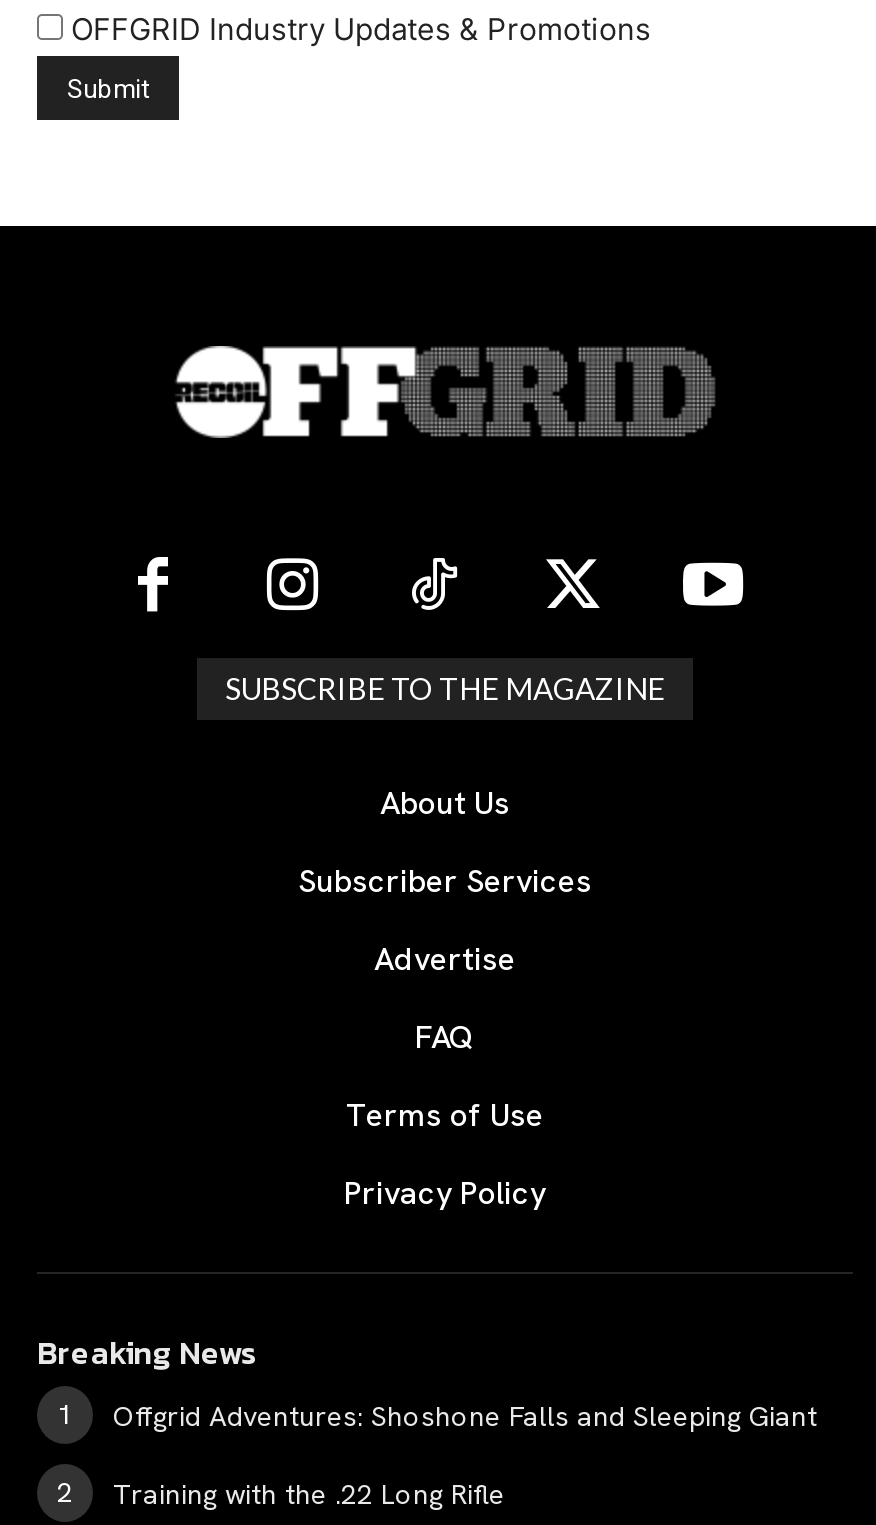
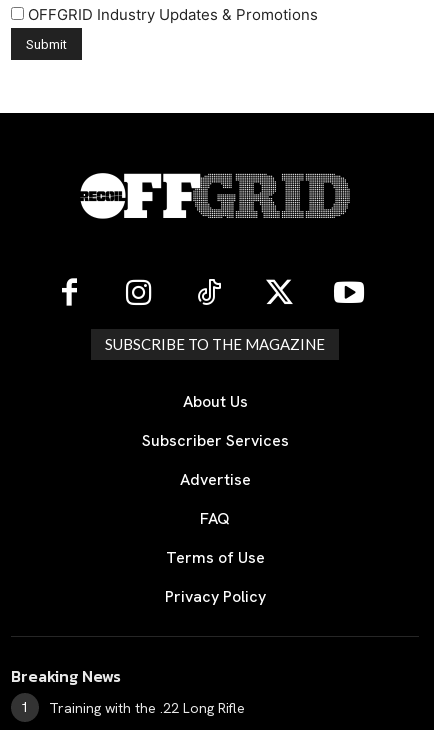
- Offgrid Adventures: Shoshone Falls and Sleeping Giant
